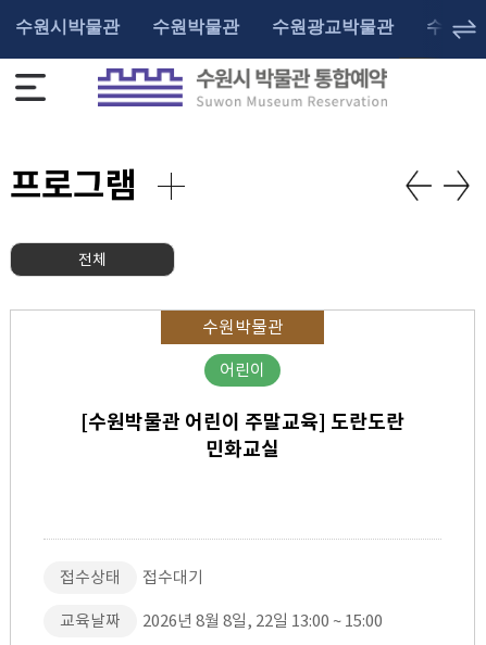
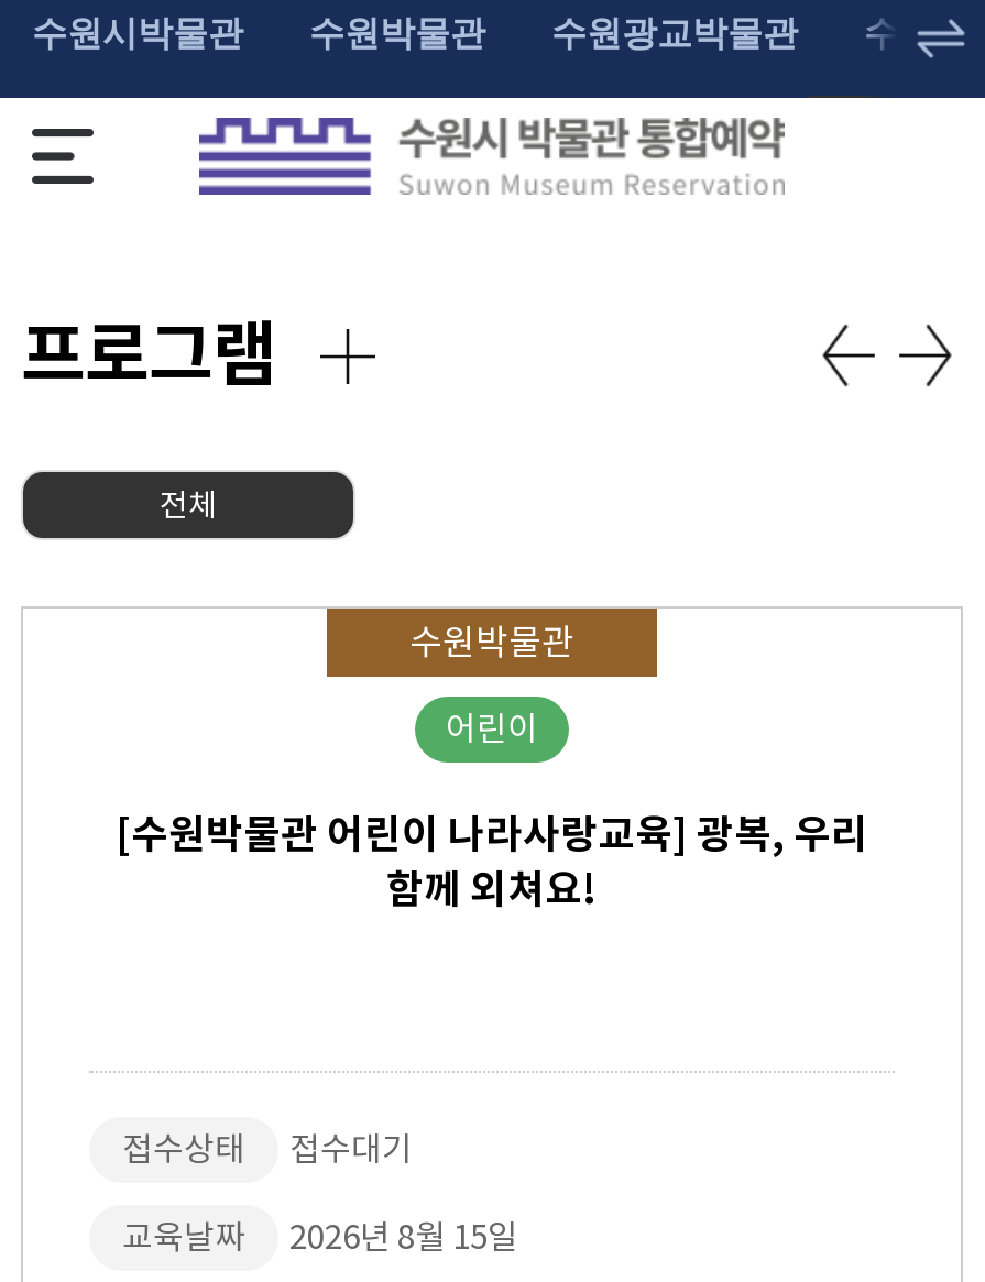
- [수원박물관 어린이 주말교육] 도란도란
- 민화교실
+ [수원박물관 어린이 나라사랑교육] 광복, 우리
+ 함께 외쳐요!

- 교육날짜 2026년 8월 8일, 22일 13:00 ~ 15:00
+ 교육날짜 2026년 8월 15일
